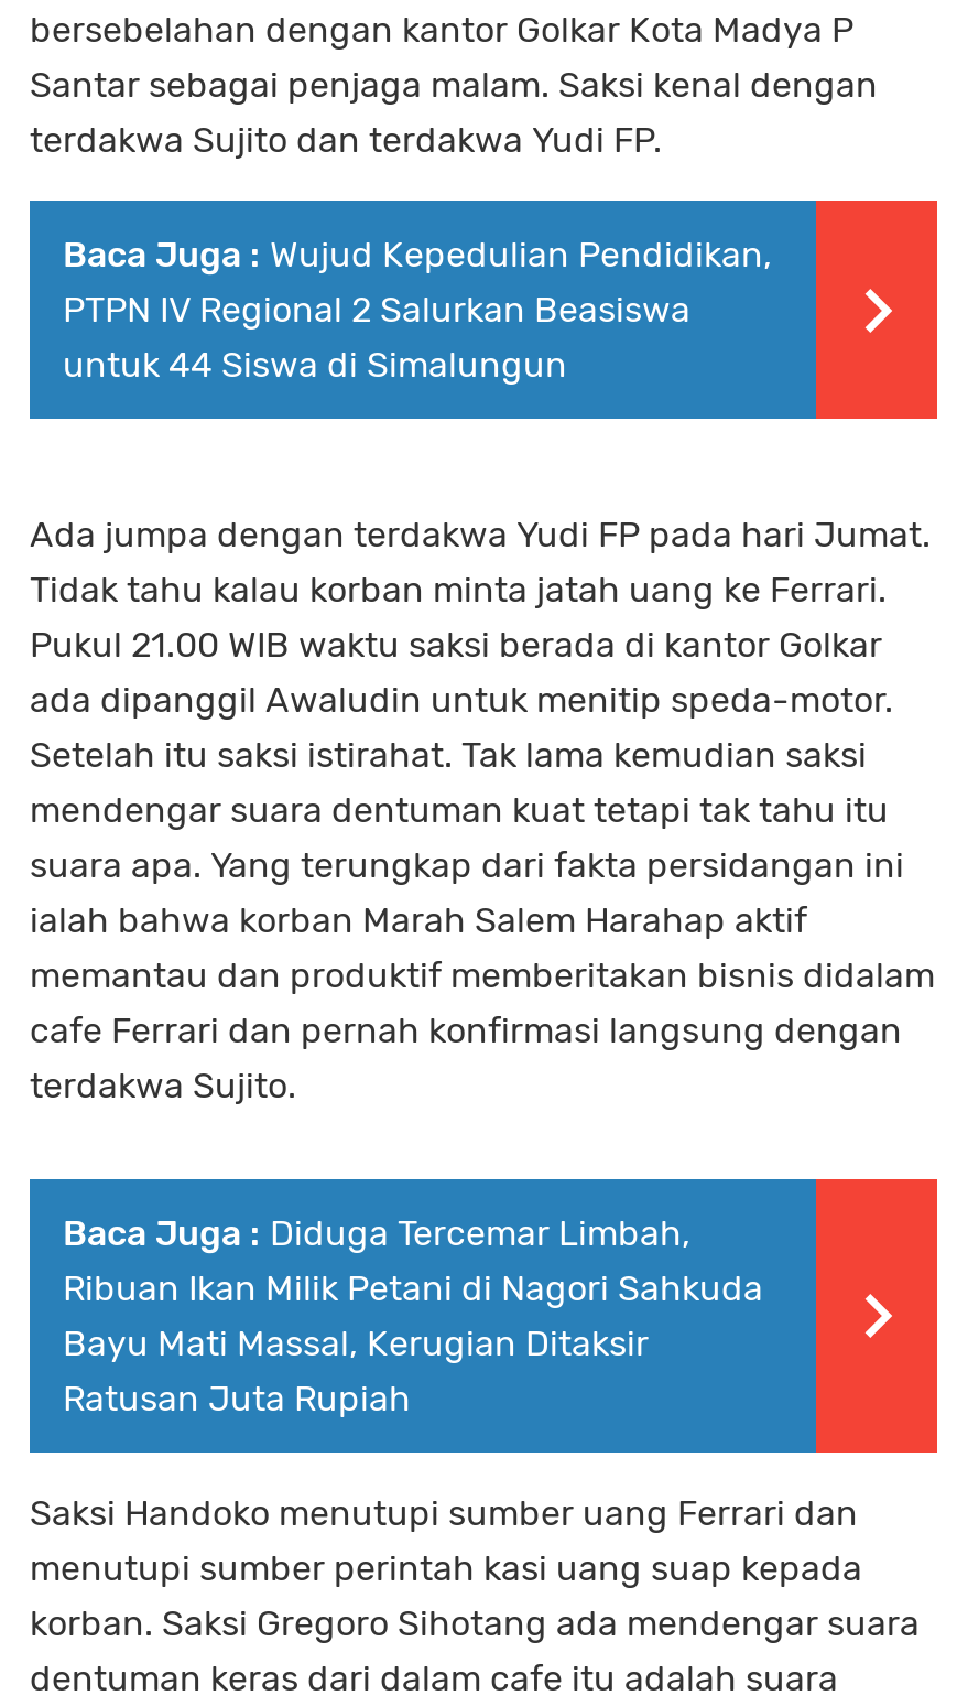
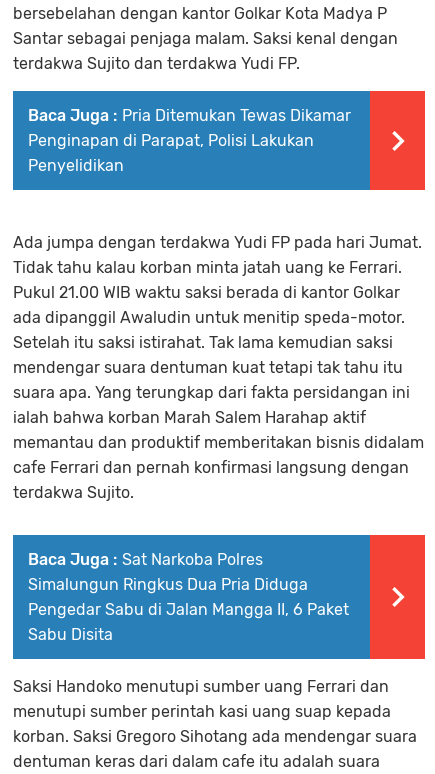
- Baca Juga : Wujud Kepedulian Pendidikan,
- PTPN IV Regional 2 Salurkan Beasiswa
- untuk 44 Siswa di Simalungun
+ Baca Juga : Pria Ditemukan Tewas Dikamar
+ Penginapan di Parapat, Polisi Lakukan
+ Penyelidikan

- Baca Juga : Diduga Tercemar Limbah,
- Ribuan Ikan Milik Petani di Nagori Sahkuda
- Bayu Mati Massal, Kerugian Ditaksir
- Ratusan Juta Rupiah
+ Baca Juga : Sat Narkoba Polres
+ Simalungun Ringkus Dua Pria Diduga
+ Pengedar Sabu di Jalan Mangga II, 6 Paket
+ Sabu Disita
